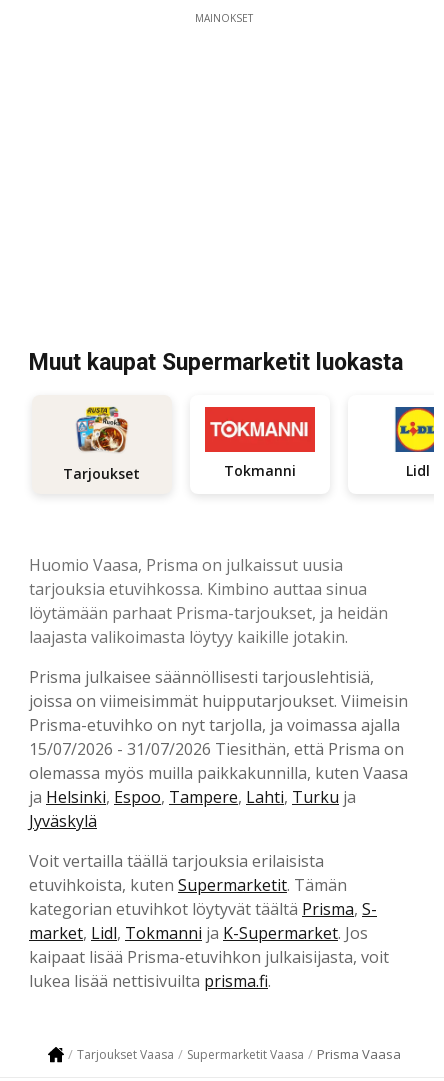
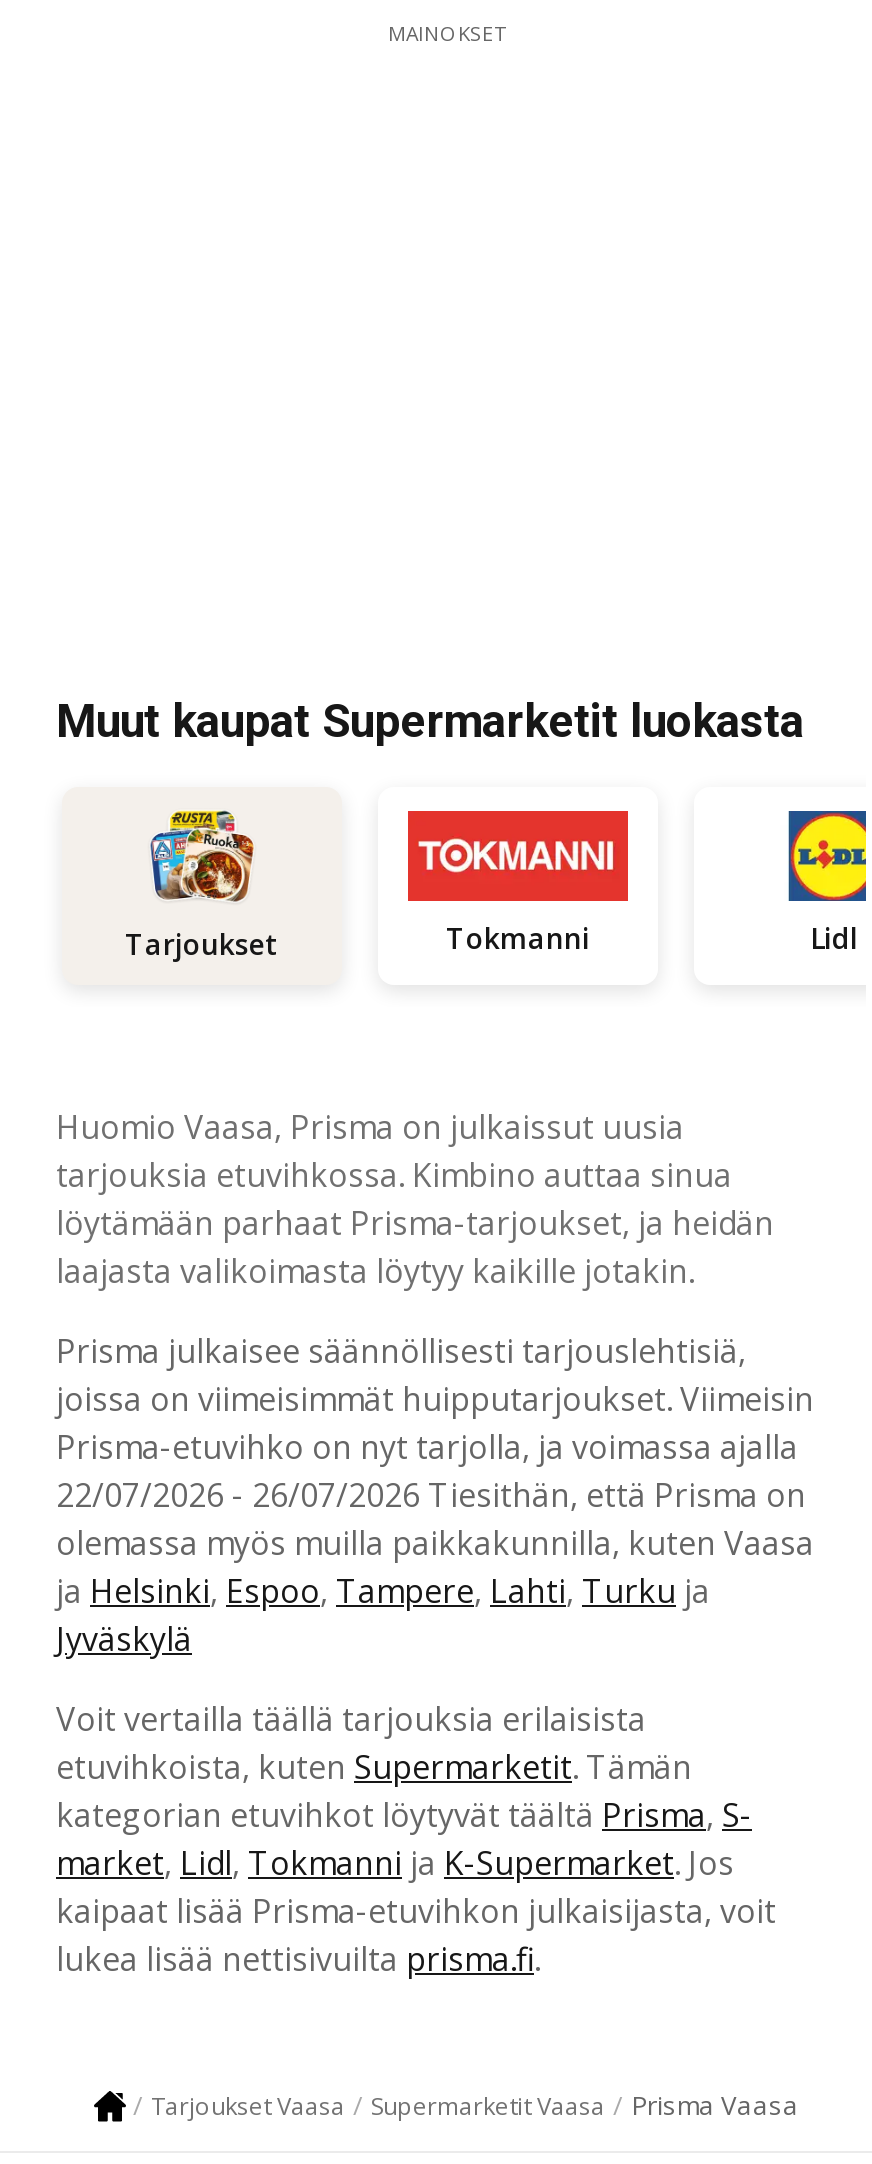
- 15/07/2026 - 31/07/2026 Tiesithän, että Prisma on
+ 22/07/2026 - 26/07/2026 Tiesithän, että Prisma on
